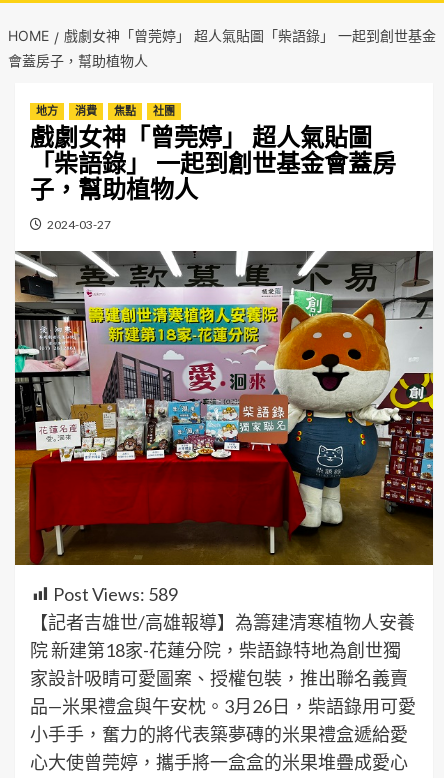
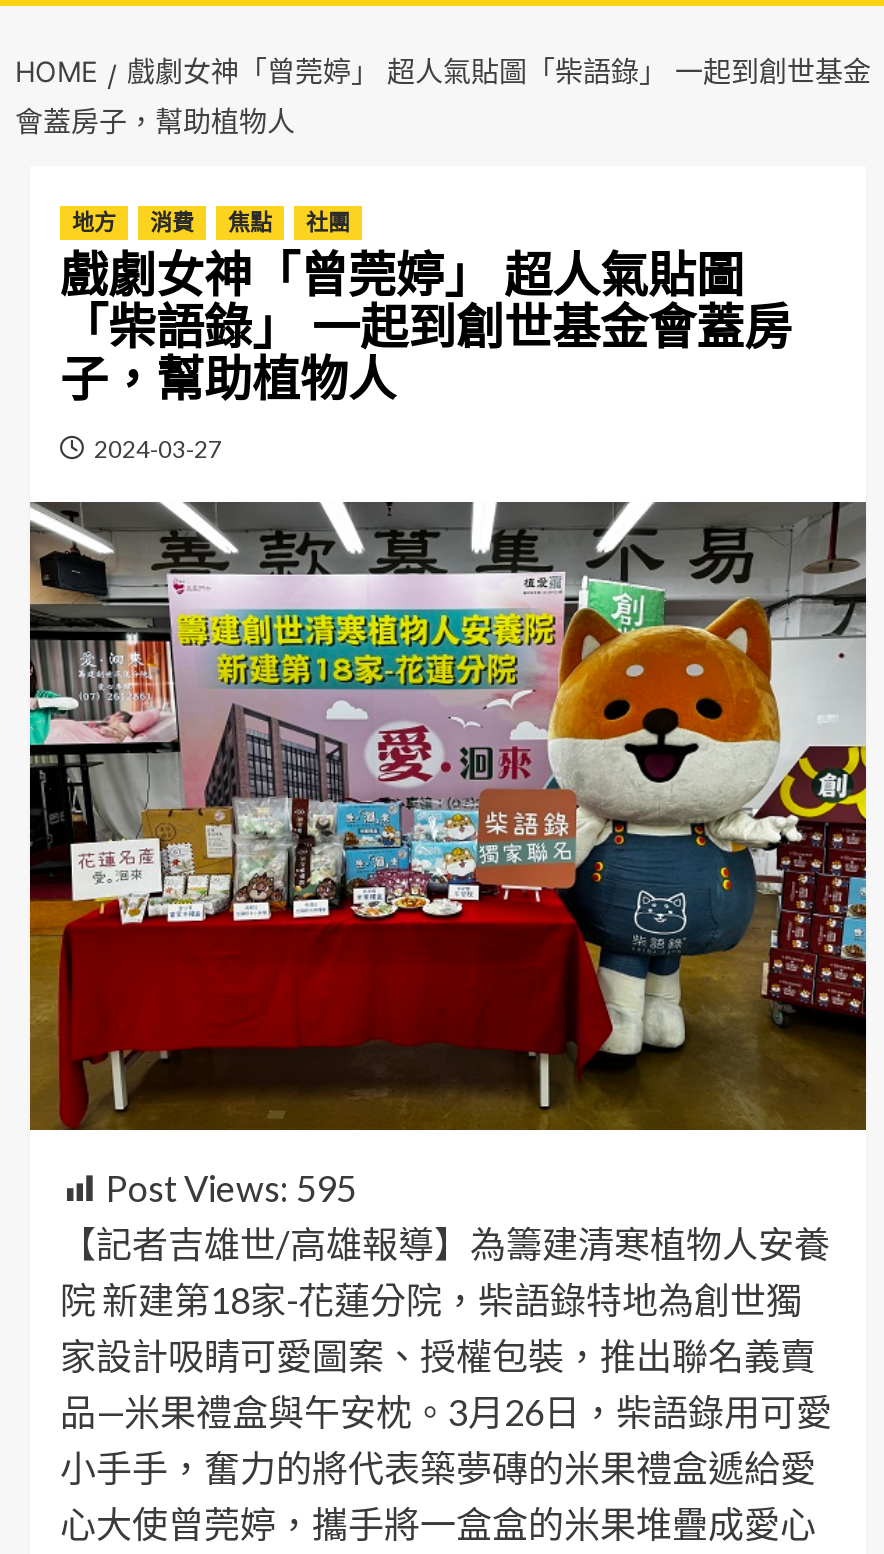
- Post Views: 589
+ Post Views: 595
